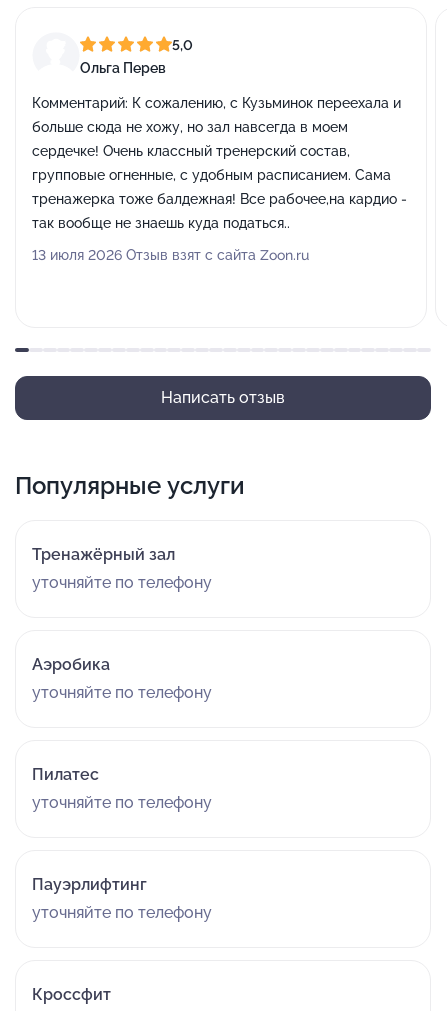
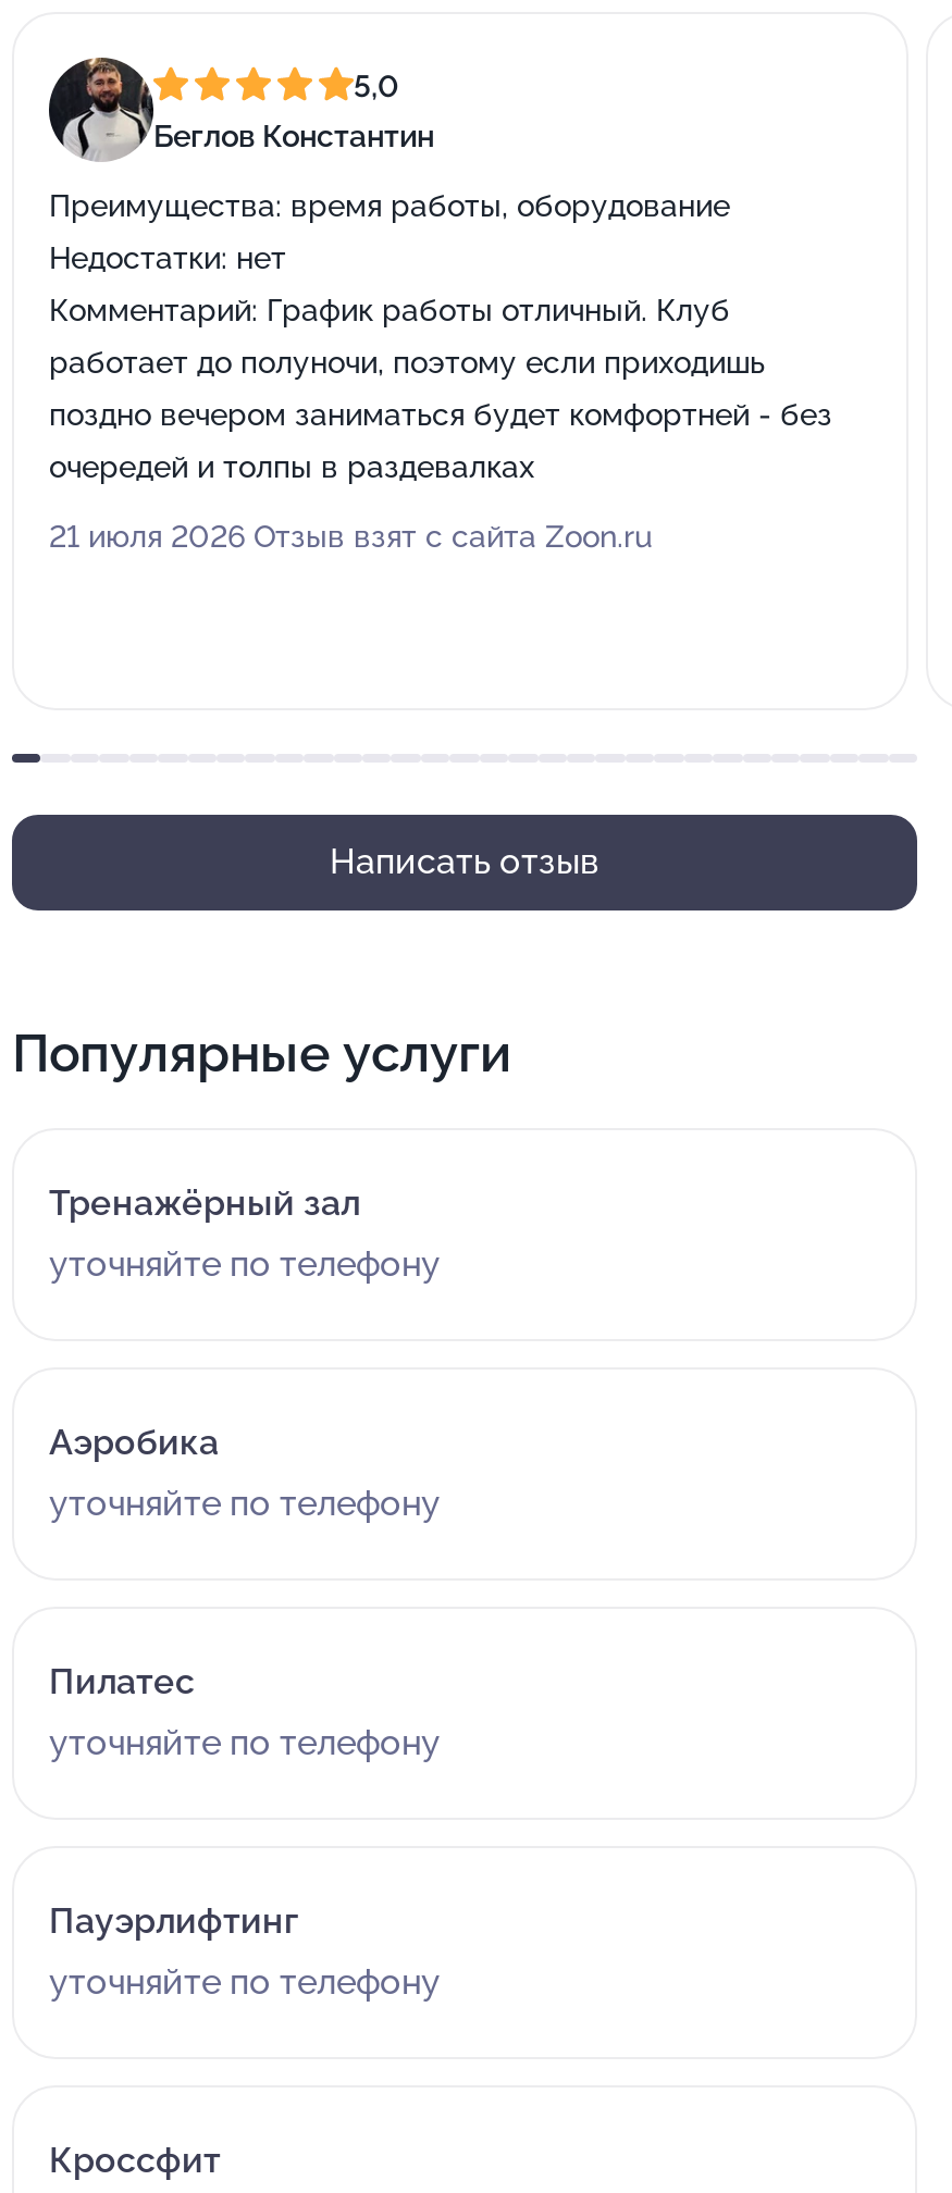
+ [image]

- Ольга Перев
+ Беглов Константин

- Комментарий: К сожалению, с Кузьминок переехала и
+ Преимущества: время работы, оборудование

- больше сюда не хожу, но зал навсегда в моем
+ Недостатки: нет

- сердечке! Очень классный тренерский состав,
+ Комментарий: График работы отличный. Клуб

- групповые огненные, с удобным расписанием. Сама
+ работает до полуночи, поэтому если приходишь

- тренажерка тоже балдежная! Все рабочее,на кардио -
+ поздно вечером заниматься будет комфортней - без

- так вообще не знаешь куда податься..
+ очередей и толпы в раздевалках

- 13 июля 2026 Отзыв взят с сайта Zoon.ru
+ 21 июля 2026 Отзыв взят с сайта Zoon.ru
